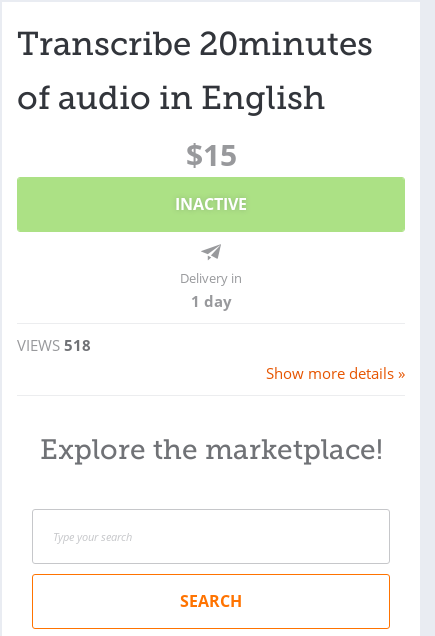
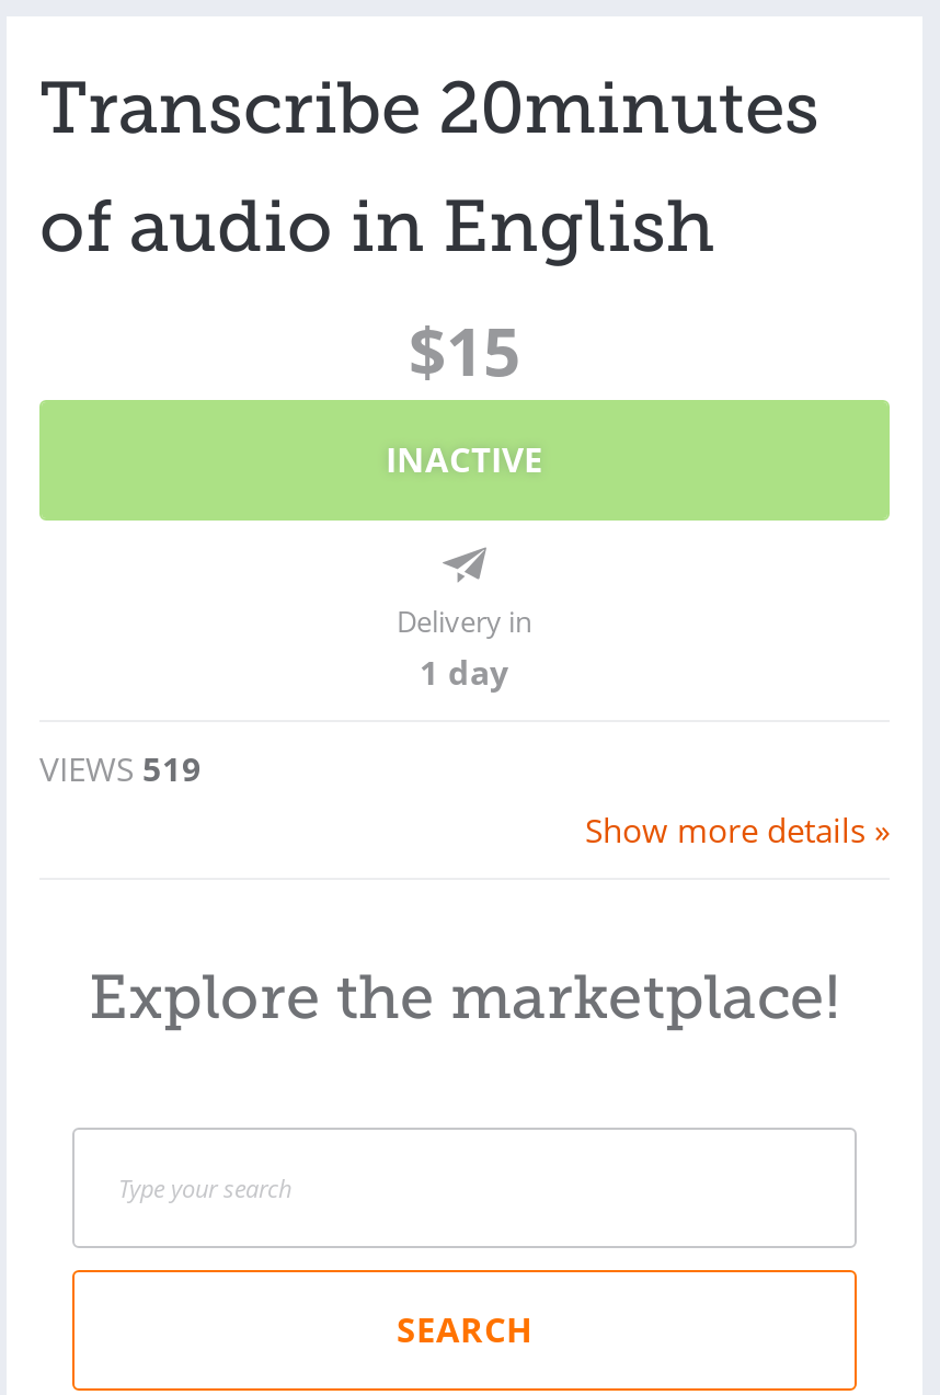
- VIEWS 518
+ VIEWS 519
